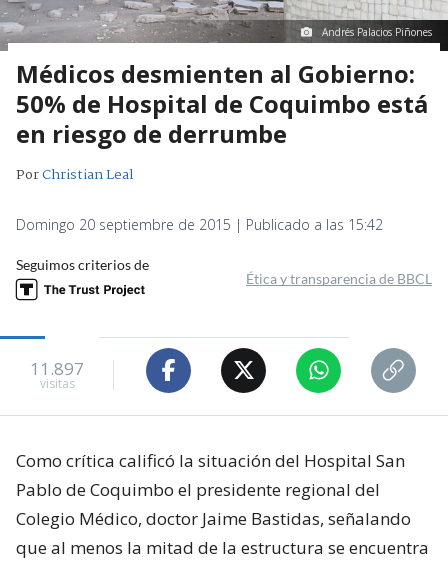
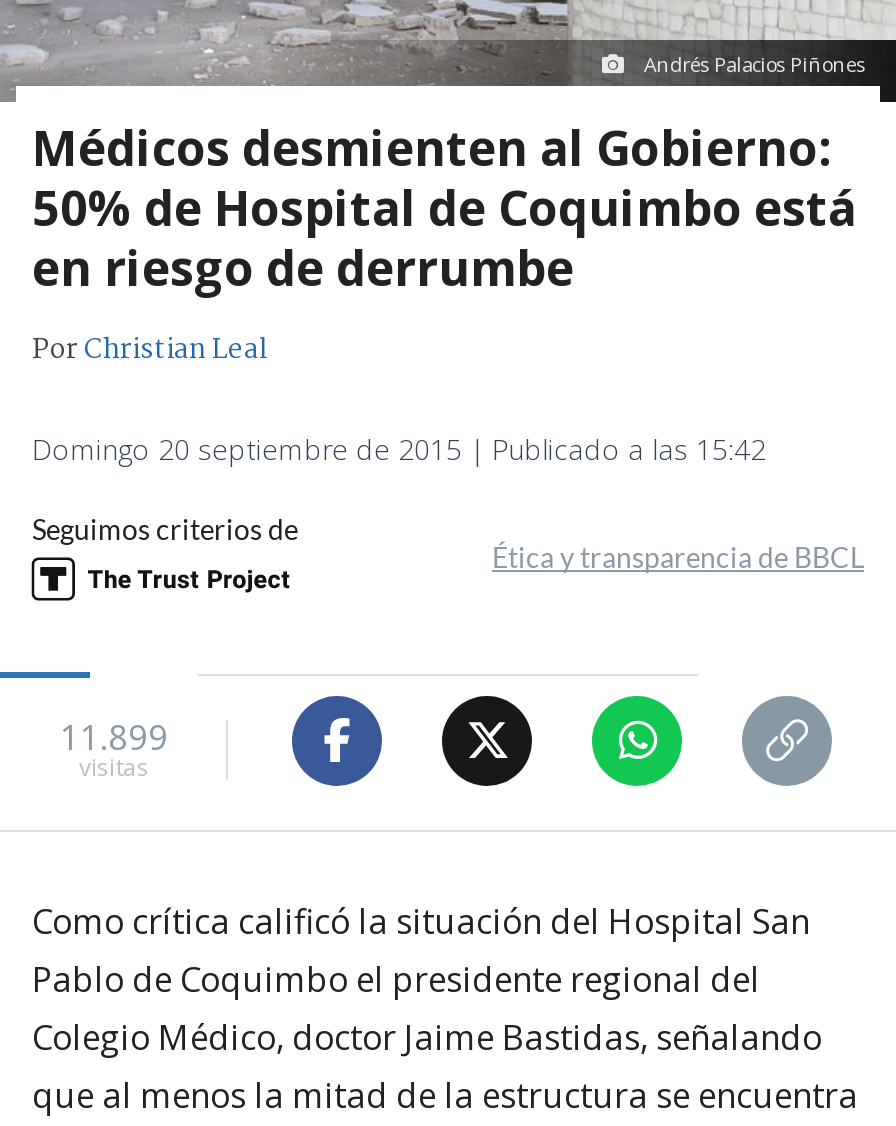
- 11.897
+ 11.899
